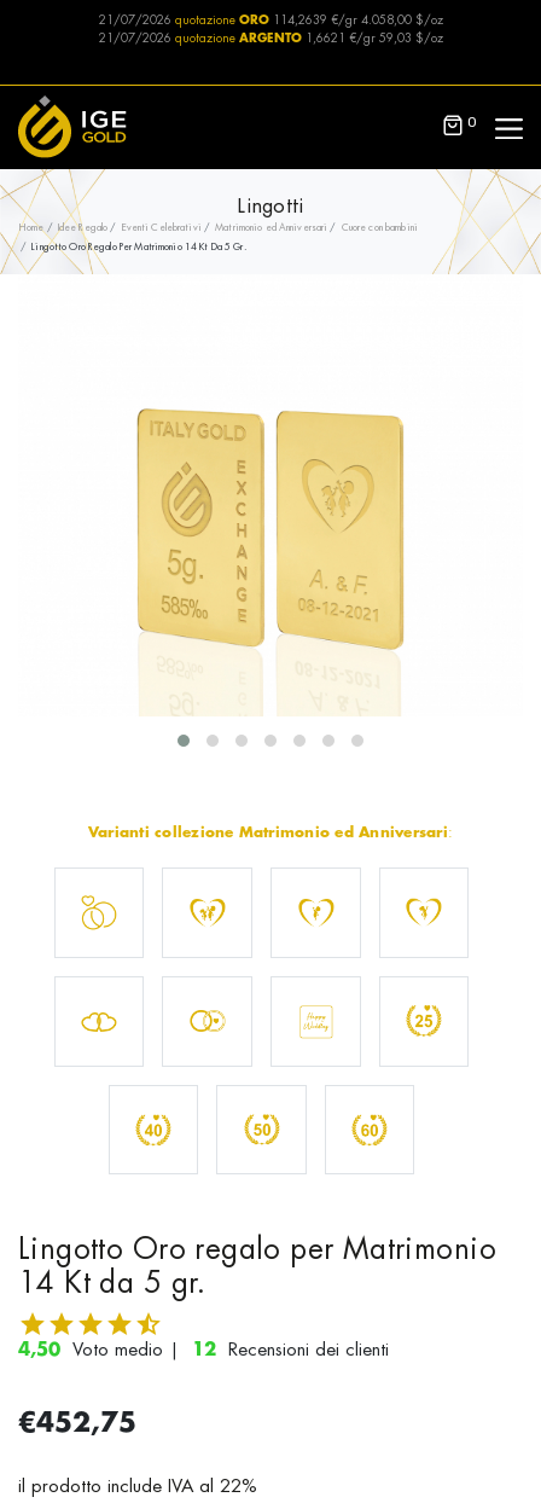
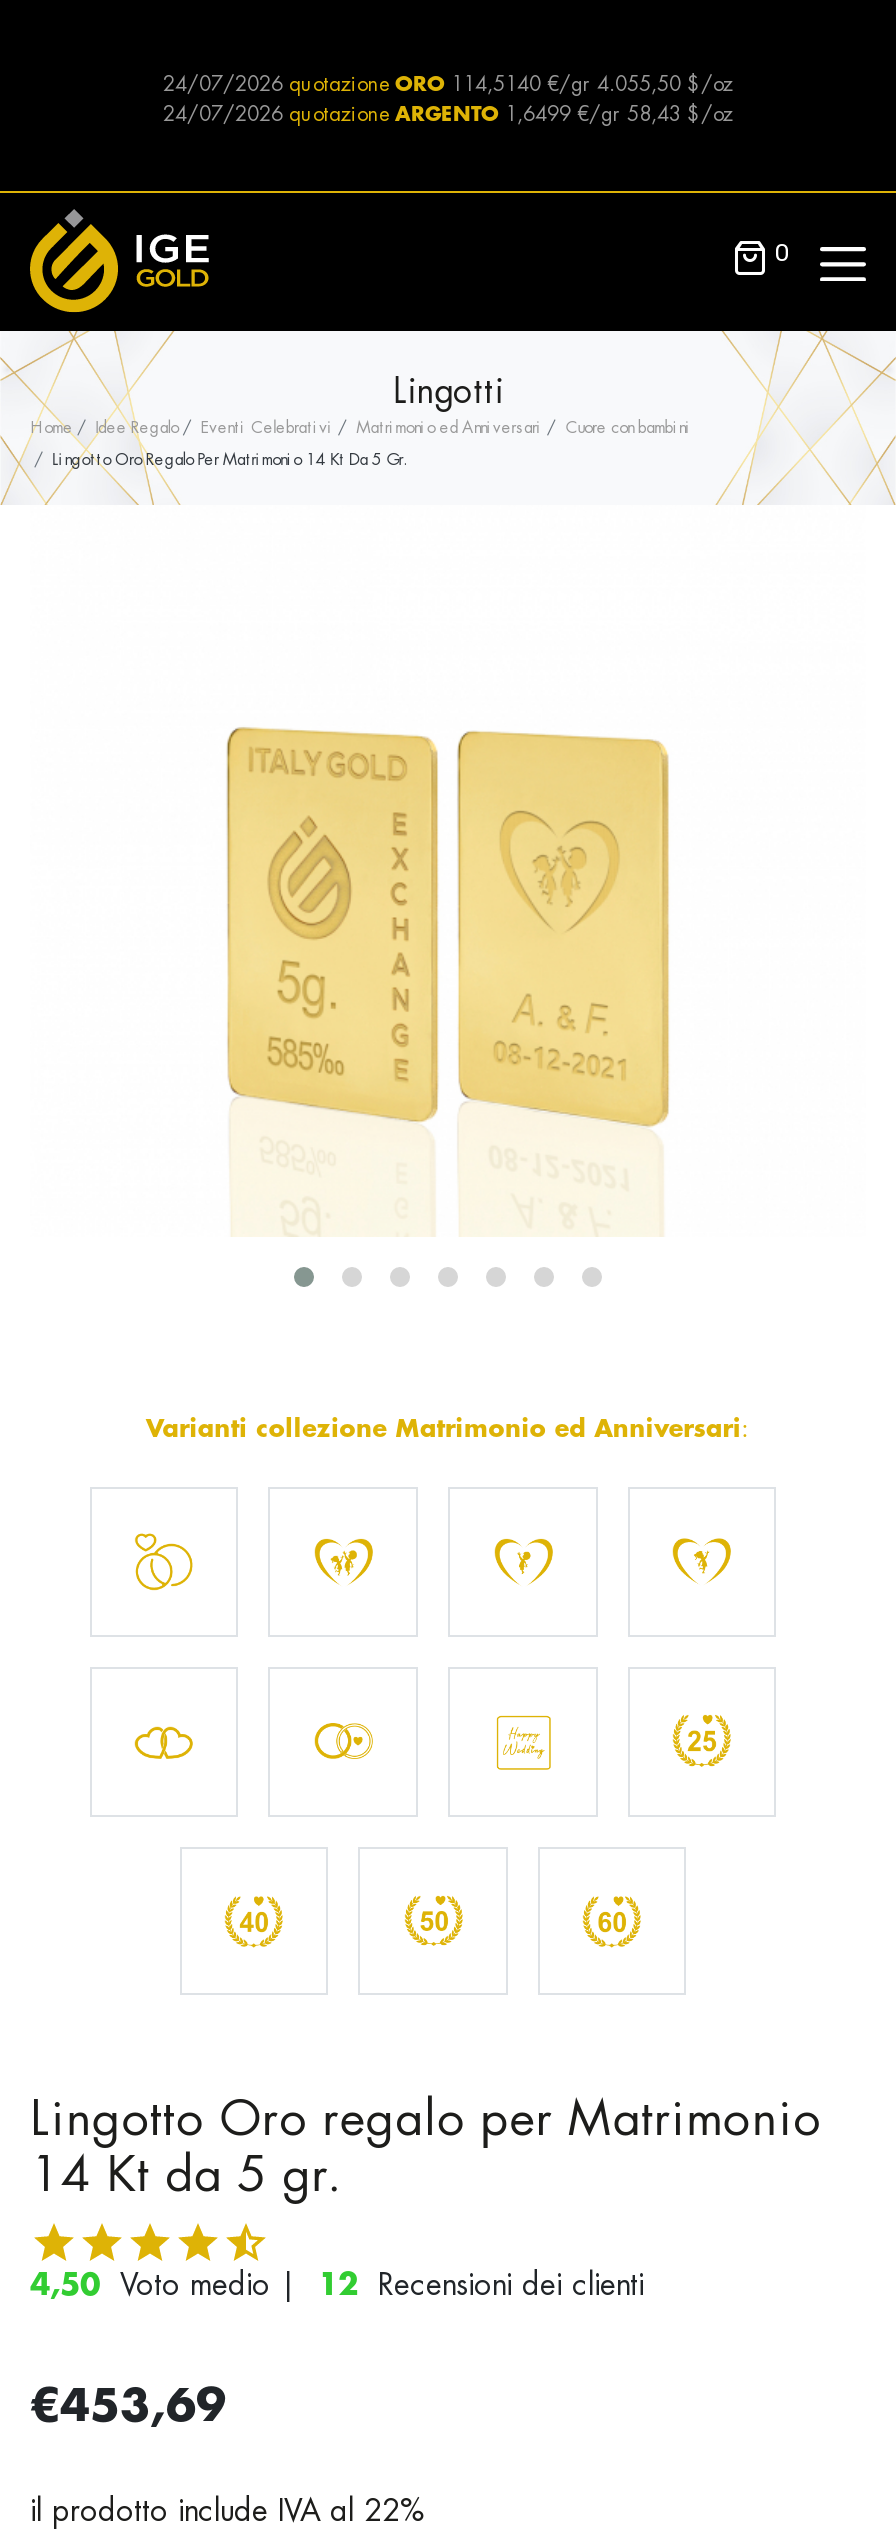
- 21/07/2026 quotazione ORO 114,2639 €/gr 4.058,00 $/oz
+ 24/07/2026 quotazione ORO 114,5140 €/gr 4.055,50 $/oz

- 21/07/2026 quotazione ARGENTO 1,6621 €/gr 59,03 $/oz
+ 24/07/2026 quotazione ARGENTO 1,6499 €/gr 58,43 $/oz

- €452,75
+ €453,69
